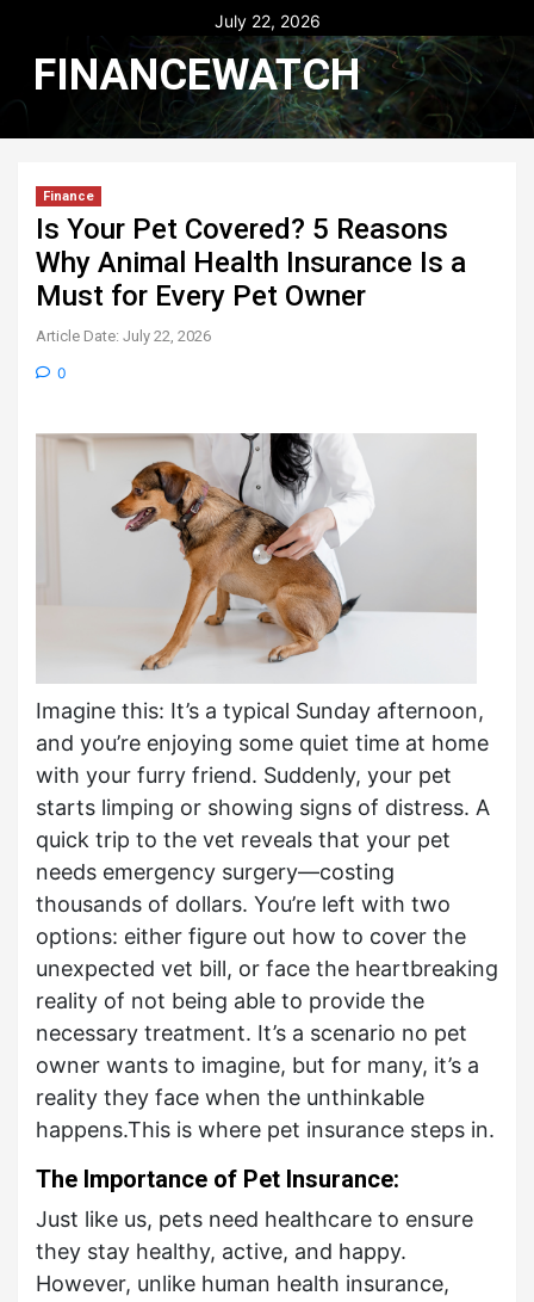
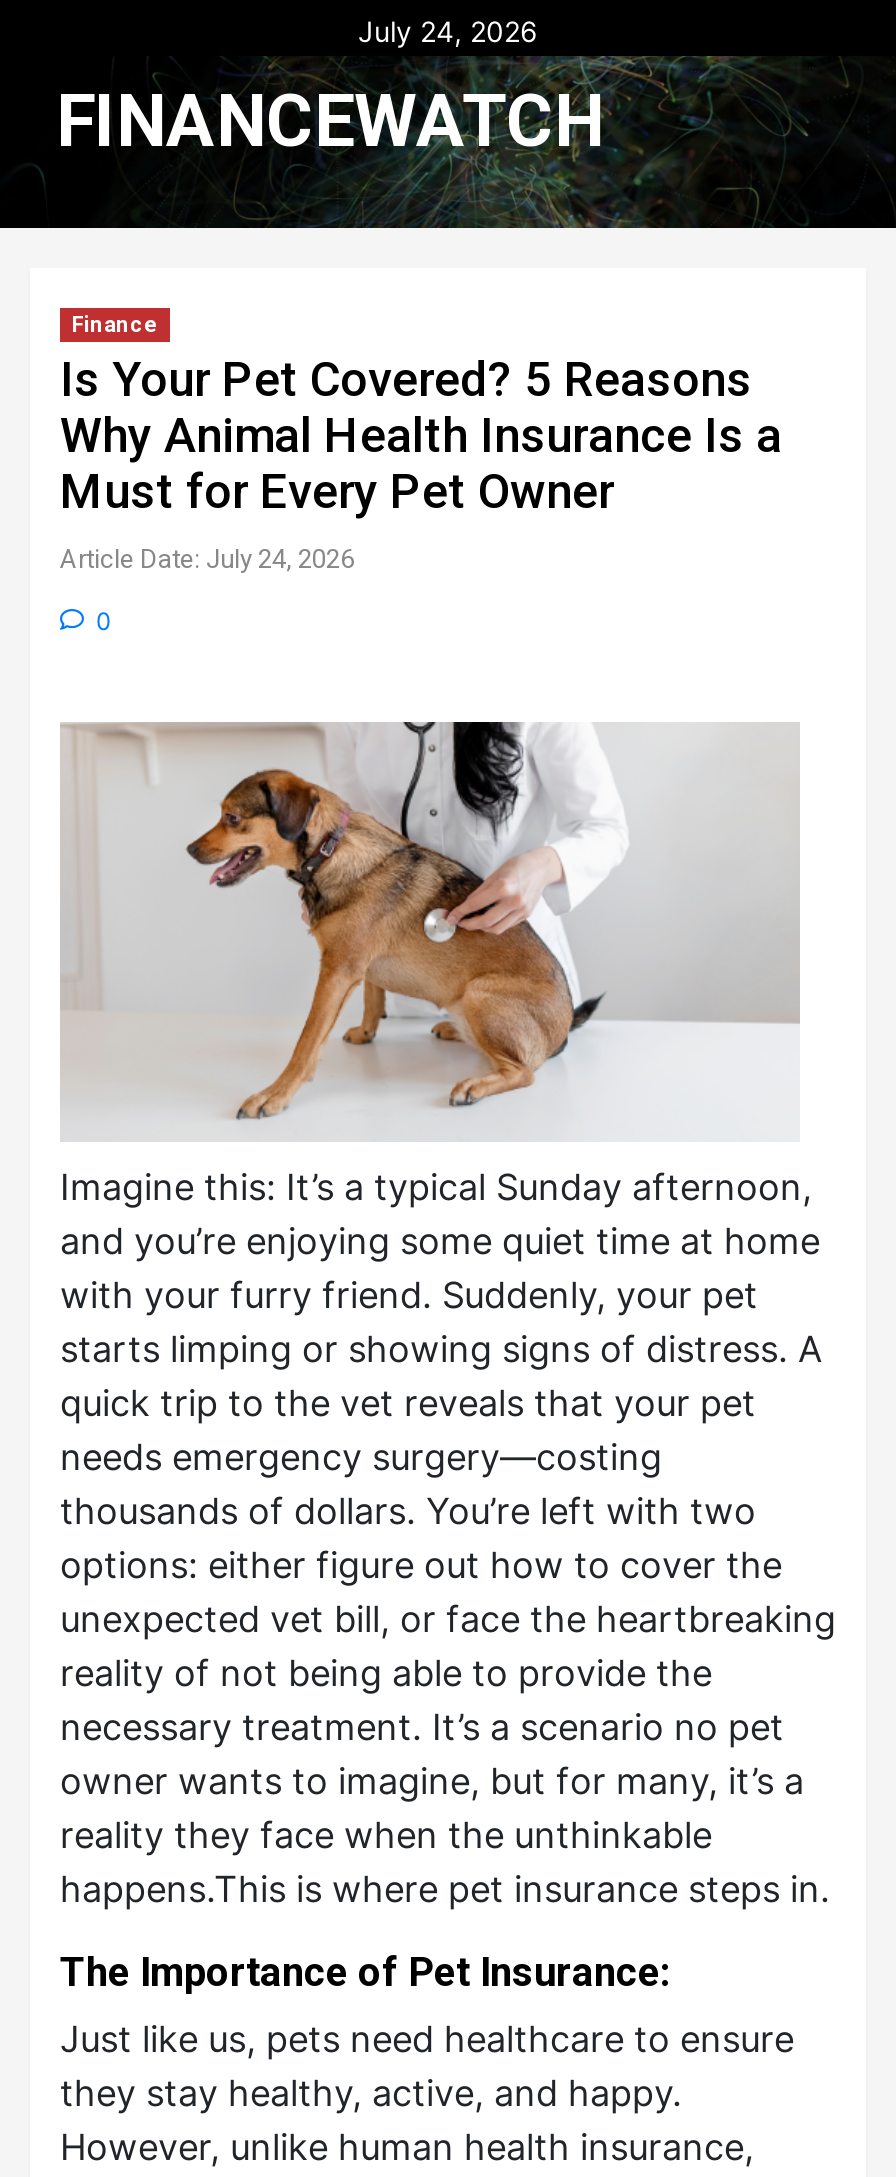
- July 22, 2026
+ July 24, 2026

- Article Date: July 22, 2026
+ Article Date: July 24, 2026
